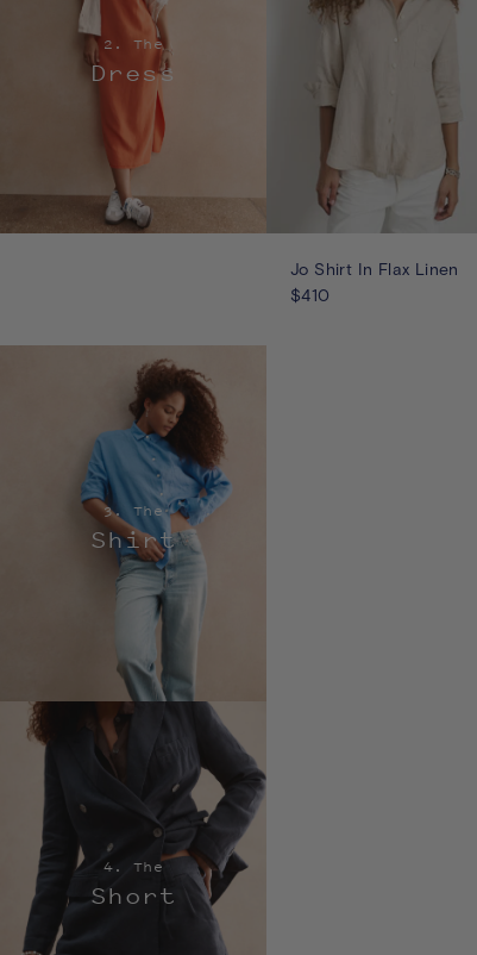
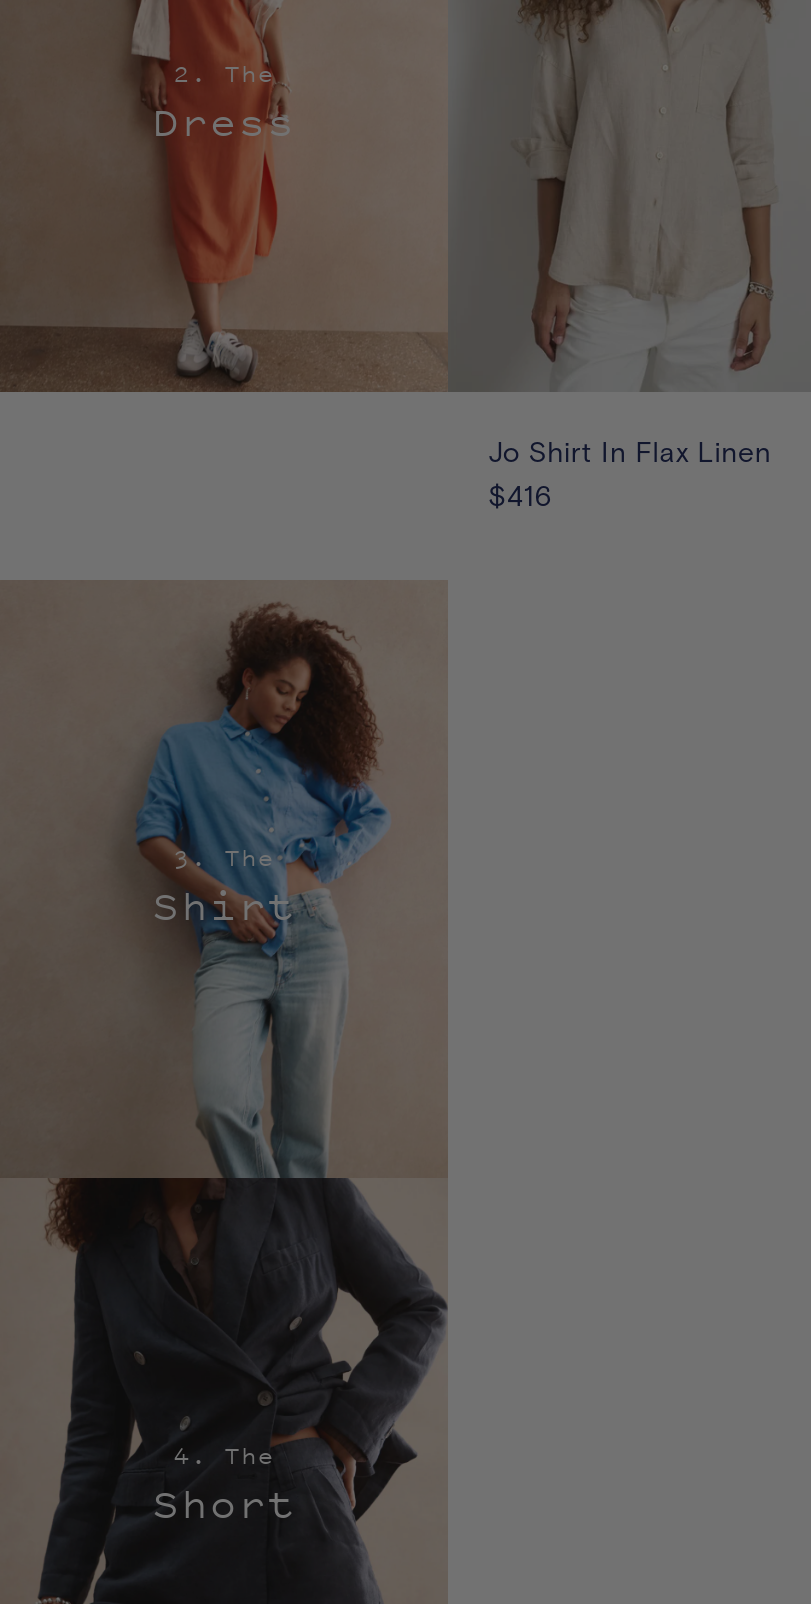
- $410
+ $416
